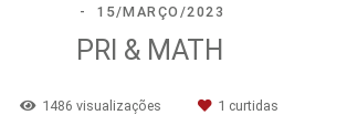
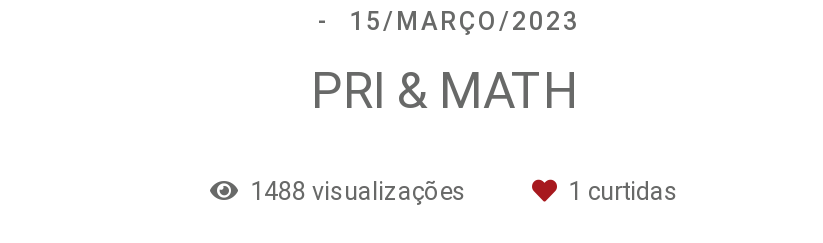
- 1486 visualizações
+ 1488 visualizações
